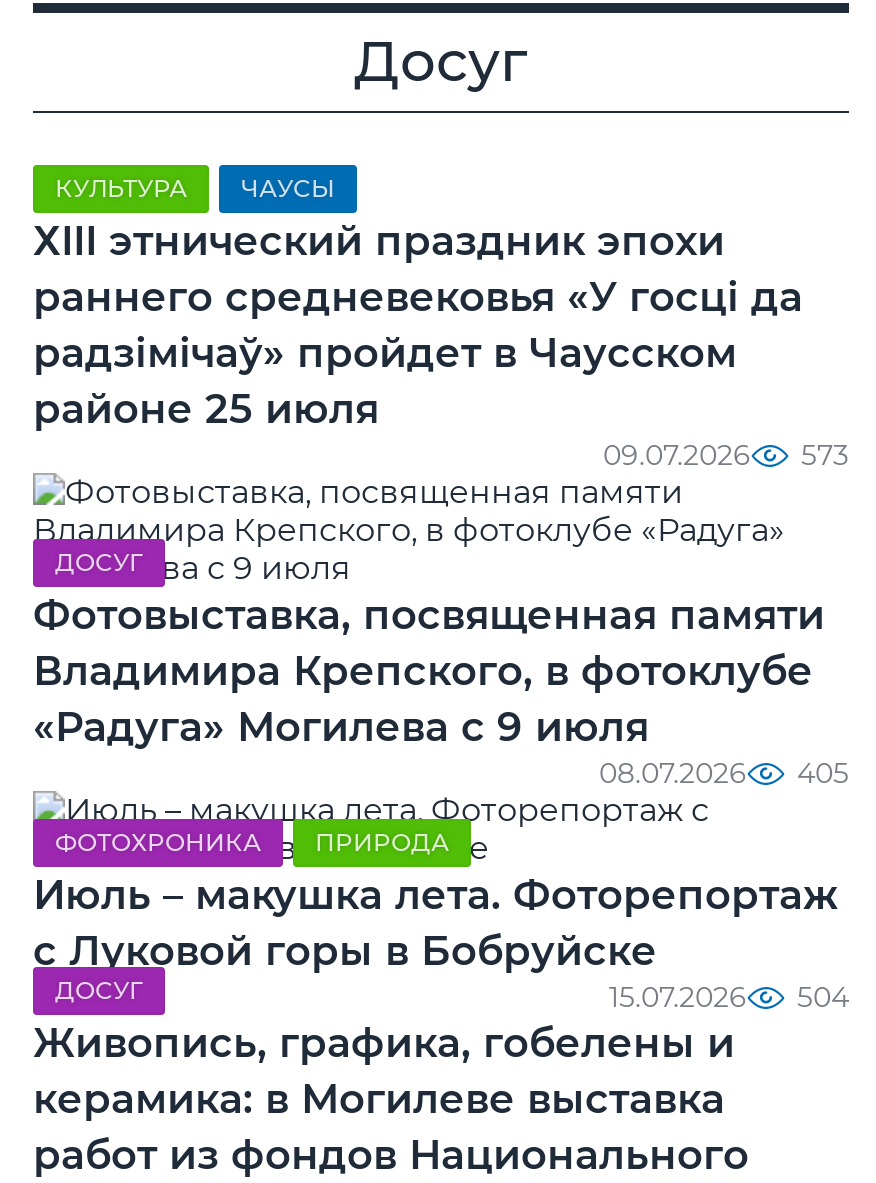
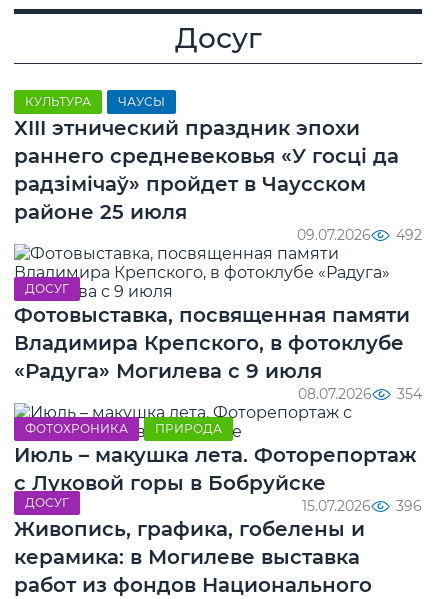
- 09.07.2026 573
+ 09.07.2026 492

- 08.07.2026 405
+ 08.07.2026 354

- 15.07.2026 504
+ 15.07.2026 396
